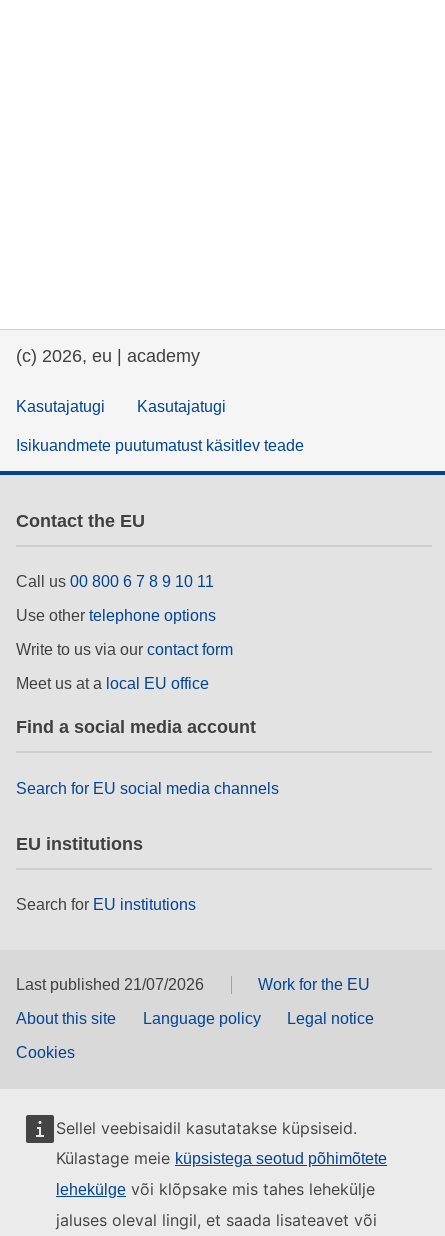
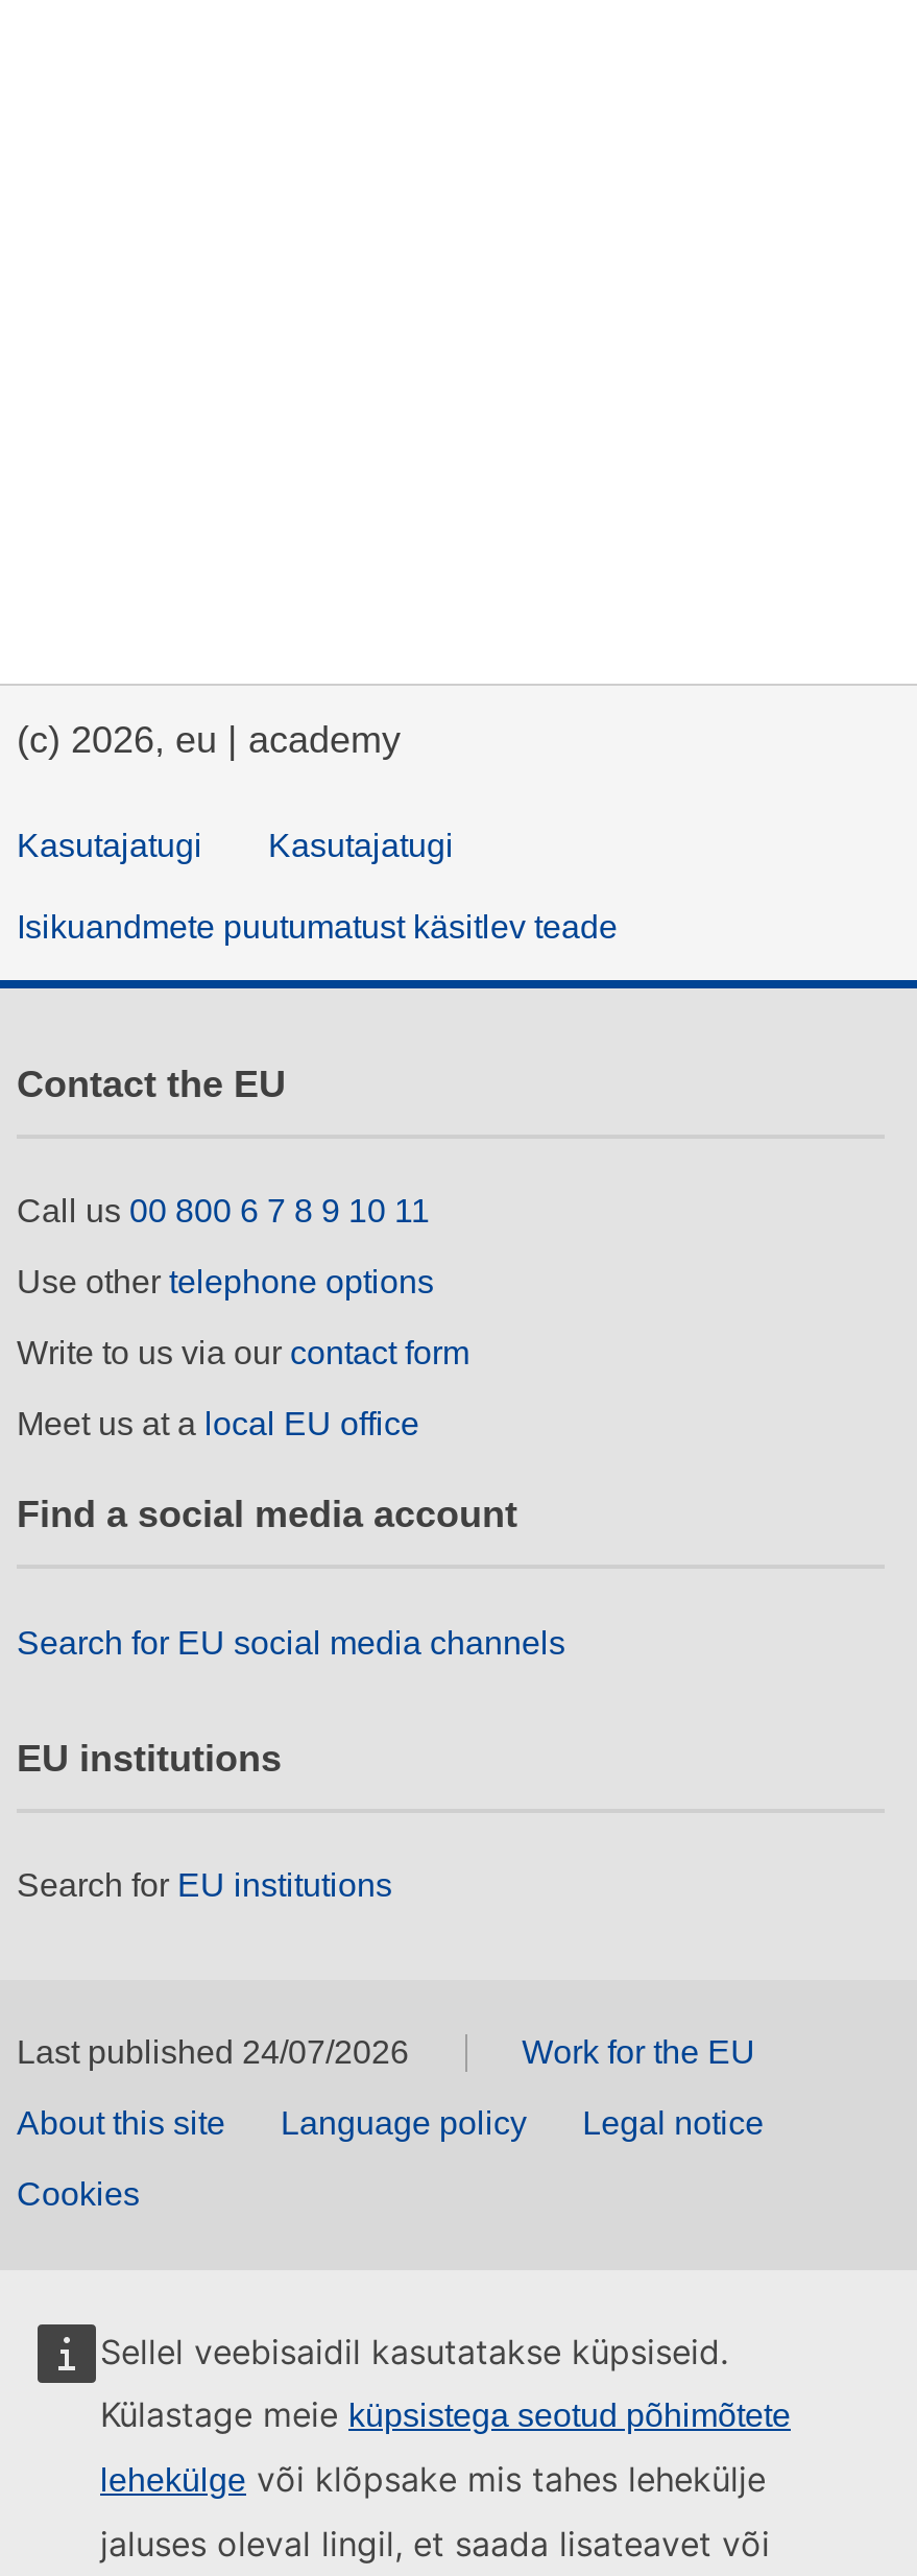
- Last published 21/07/2026
+ Last published 24/07/2026
